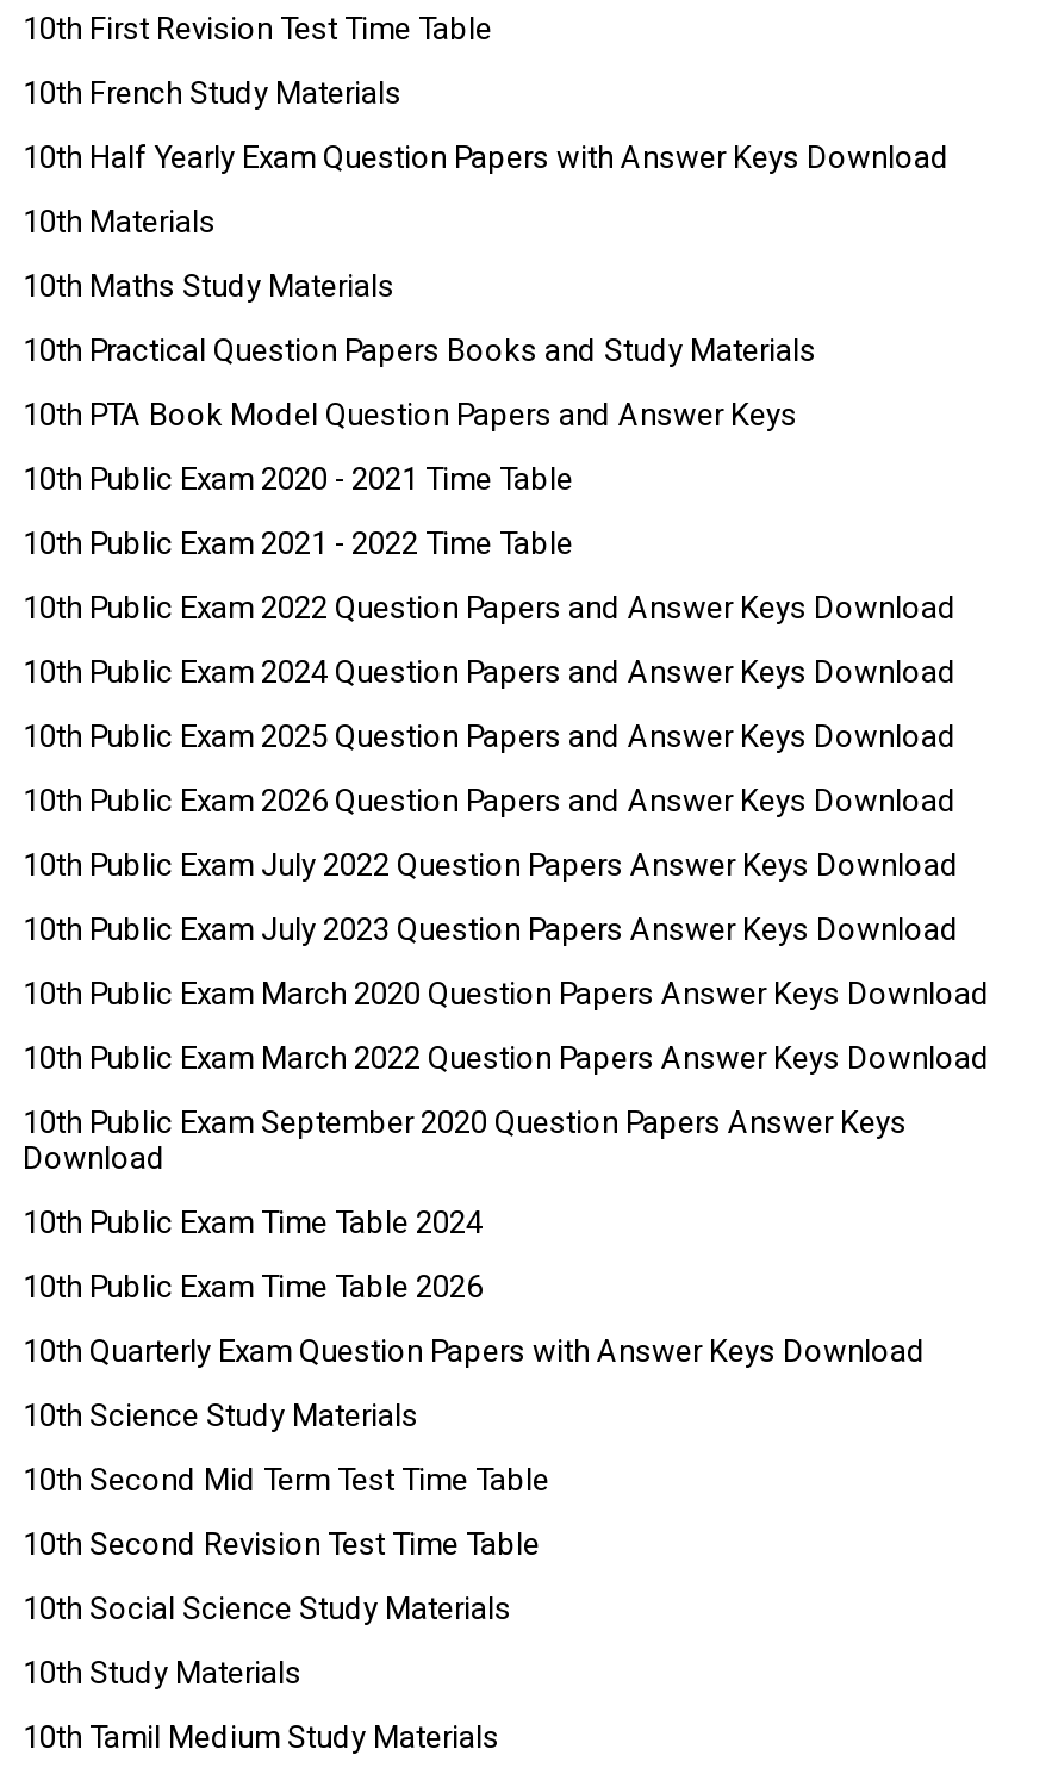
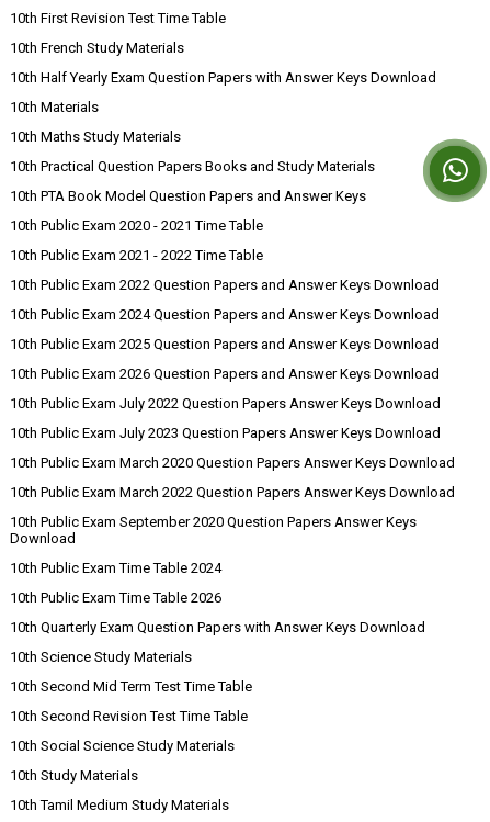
+ [image]
